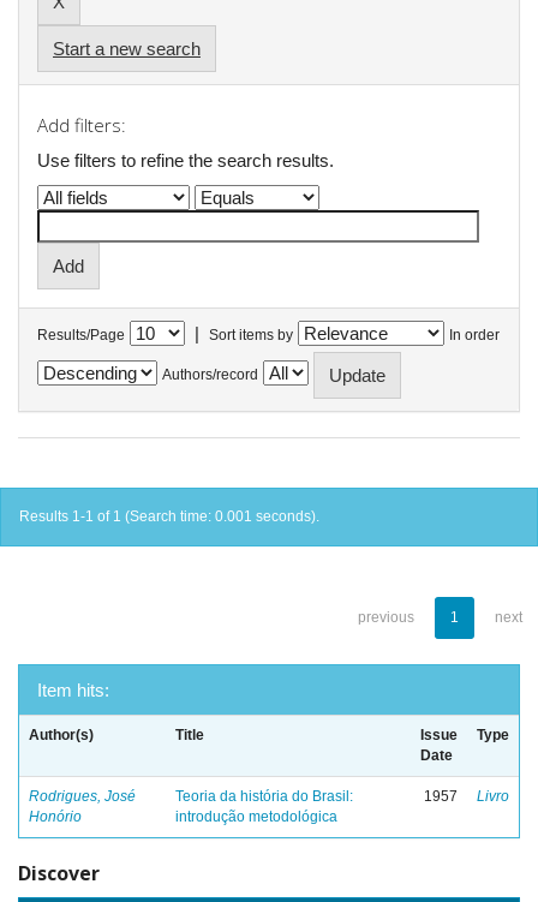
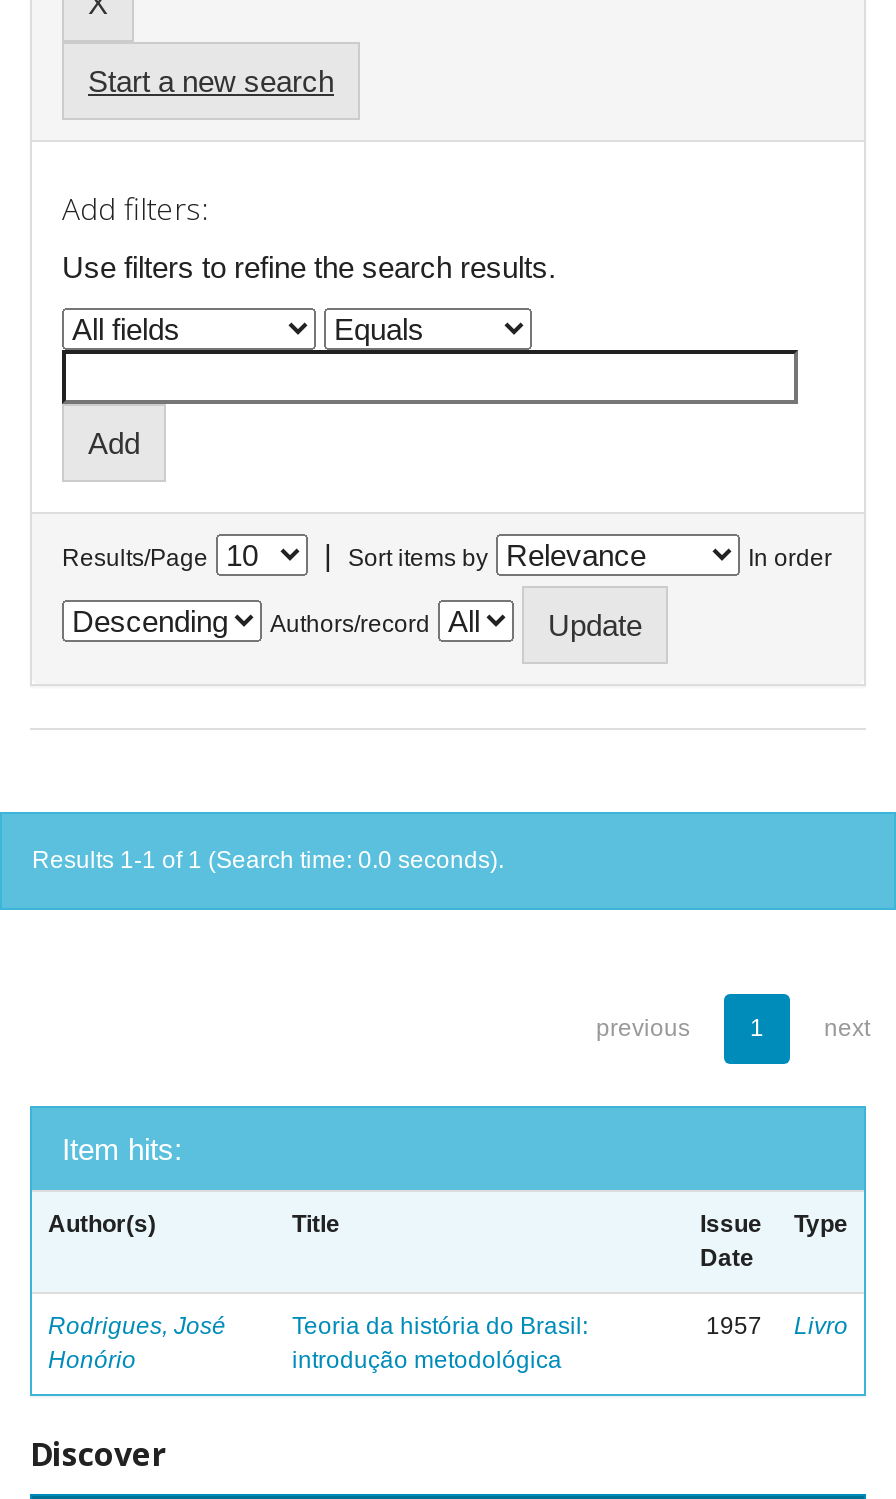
- Results 1-1 of 1 (Search time: 0.001 seconds).
+ Results 1-1 of 1 (Search time: 0.0 seconds).
